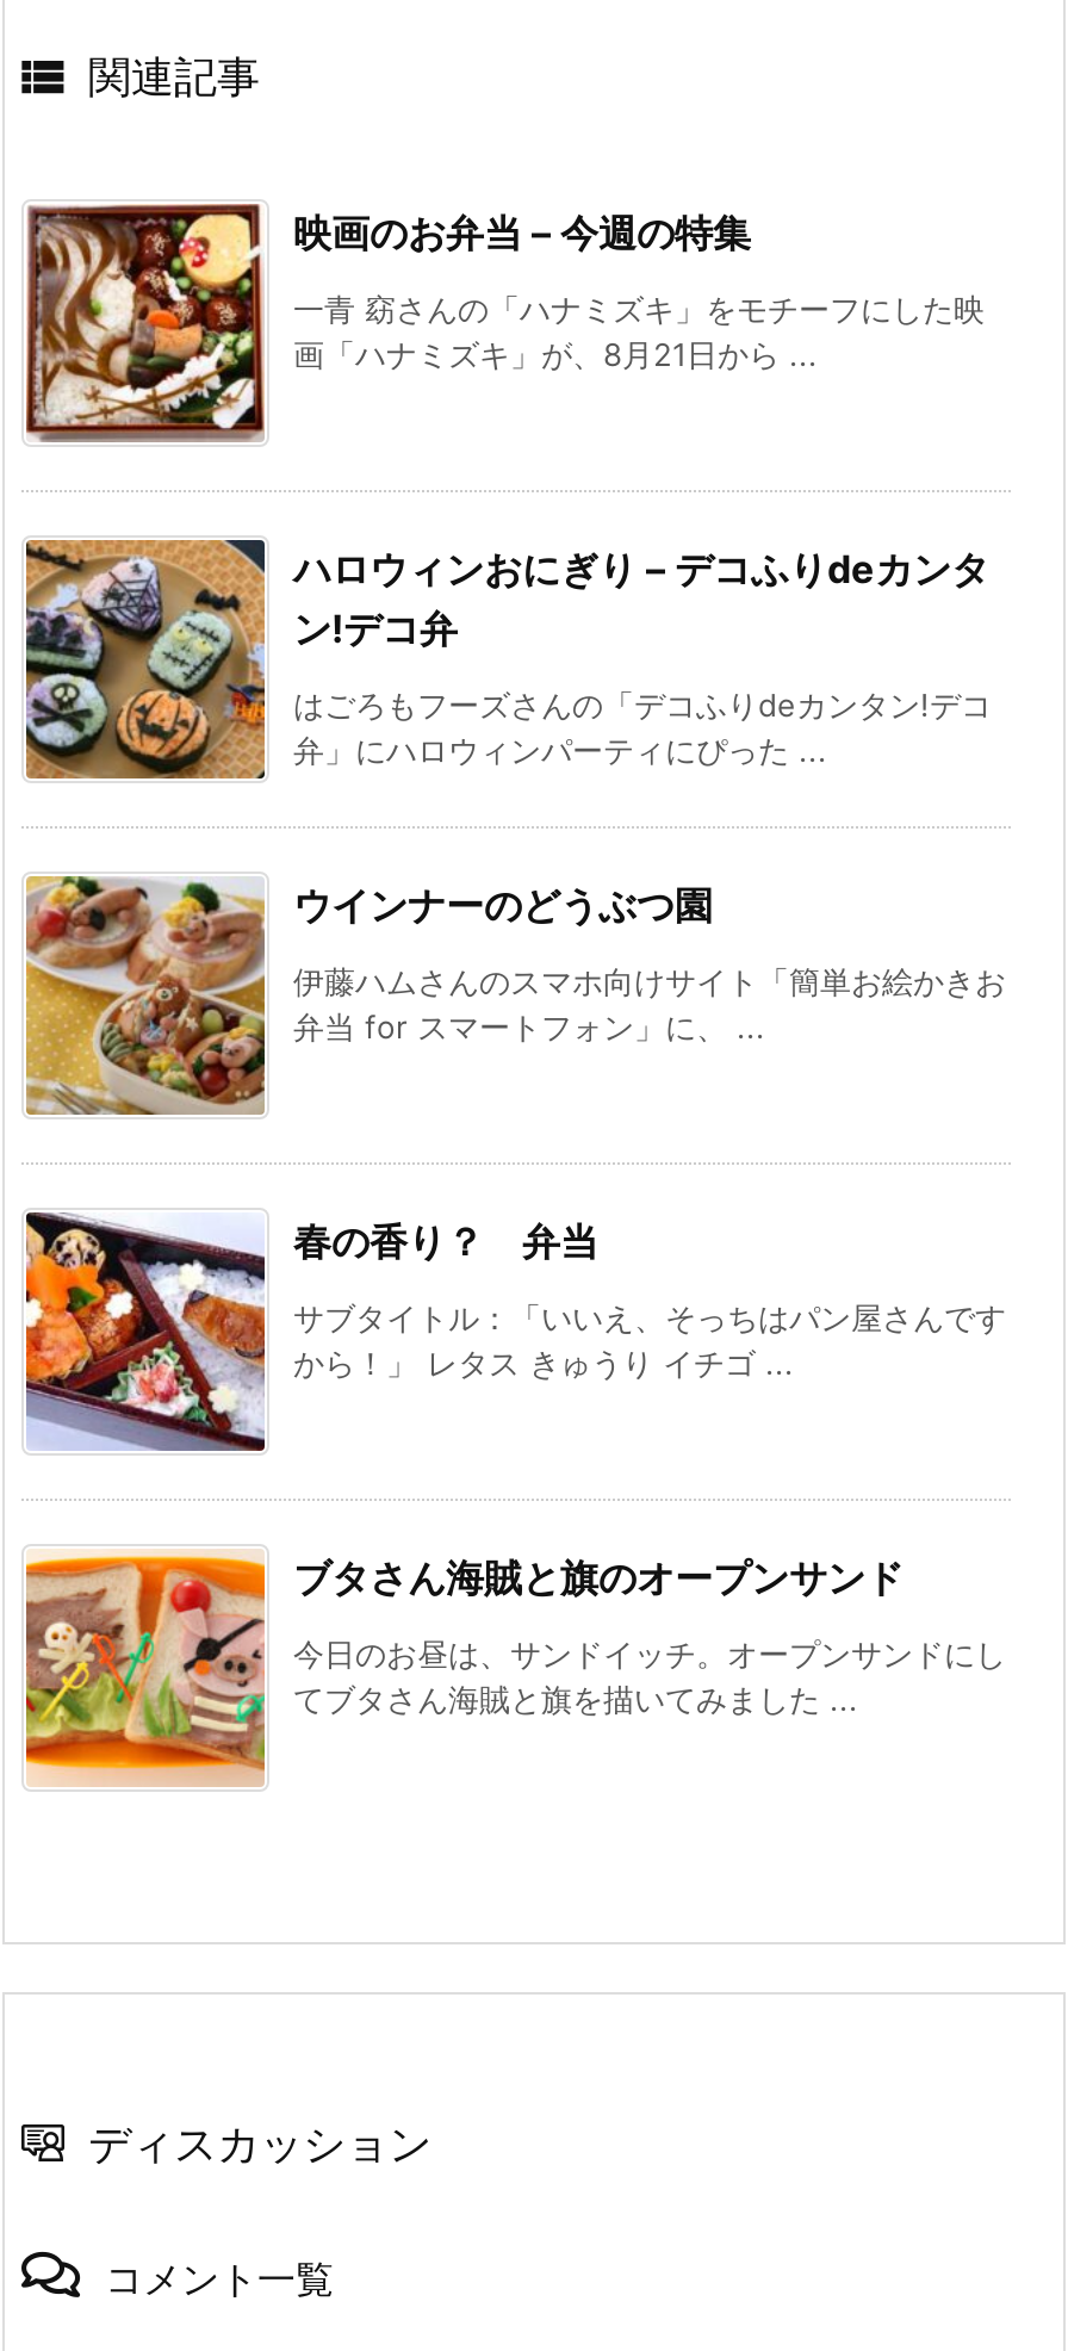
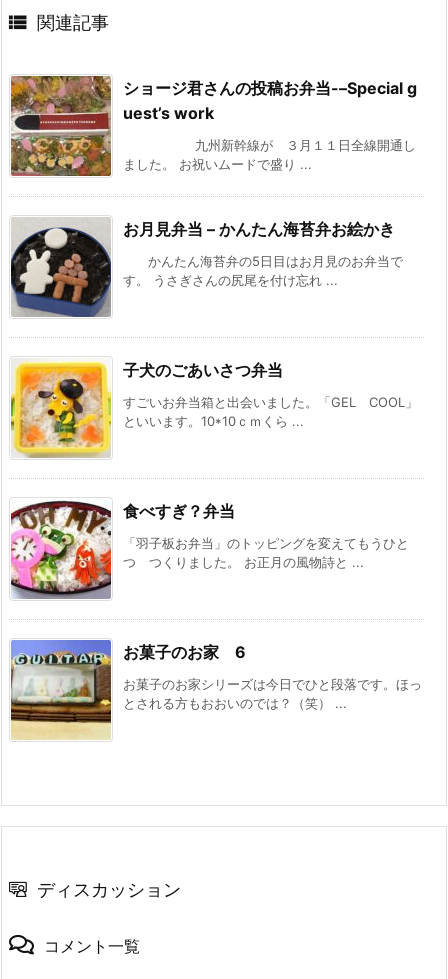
- [image]
- 映画のお弁当 – 今週の特集
+ [image]
+ ショージ君さんの投稿お弁当-–Special g
+ uest’s work

- 一青 窈さんの「ハナミズキ」をモチーフにした映
- 画「ハナミズキ」が、8月21日から ...
+ 九州新幹線が ３月１１日全線開通し
+ ました。 お祝いムードで盛り ...

- [image]
- ハロウィンおにぎり – デコふりdeカンタ
- ン!デコ弁
+ [image]
+ お月見弁当 – かんたん海苔弁お絵かき

- はごろもフーズさんの「デコふりdeカンタン!デコ
- 弁」にハロウィンパーティにぴった ...
+ かんたん海苔弁の5日目はお月見のお弁当で
+ す。 うさぎさんの尻尾を付け忘れ ...

- [image]
- ウインナーのどうぶつ園
+ [image]
+ 子犬のごあいさつ弁当

- 伊藤ハムさんのスマホ向けサイト「簡単お絵かきお
- 弁当 for スマートフォン」に、 ...
+ すごいお弁当箱と出会いました。「GEL COOL」
+ といいます。10*10ｃｍくら ...

- [image]
- 春の香り？ 弁当
+ [image]
+ 食べすぎ？弁当

- サブタイトル：「いいえ、そっちはパン屋さんです
- から！」 レタス きゅうり イチゴ ...
+ 「羽子板お弁当」のトッピングを変えてもうひと
+ つ つくりました。 お正月の風物詩と ...

- [image]
- ブタさん海賊と旗のオープンサンド
+ [image]
+ お菓子のお家 6

- 今日のお昼は、サンドイッチ。オープンサンドにし
- てブタさん海賊と旗を描いてみました ...
+ お菓子のお家シリーズは今日でひと段落です。ほっ
+ とされる方もおおいのでは？（笑） ...
